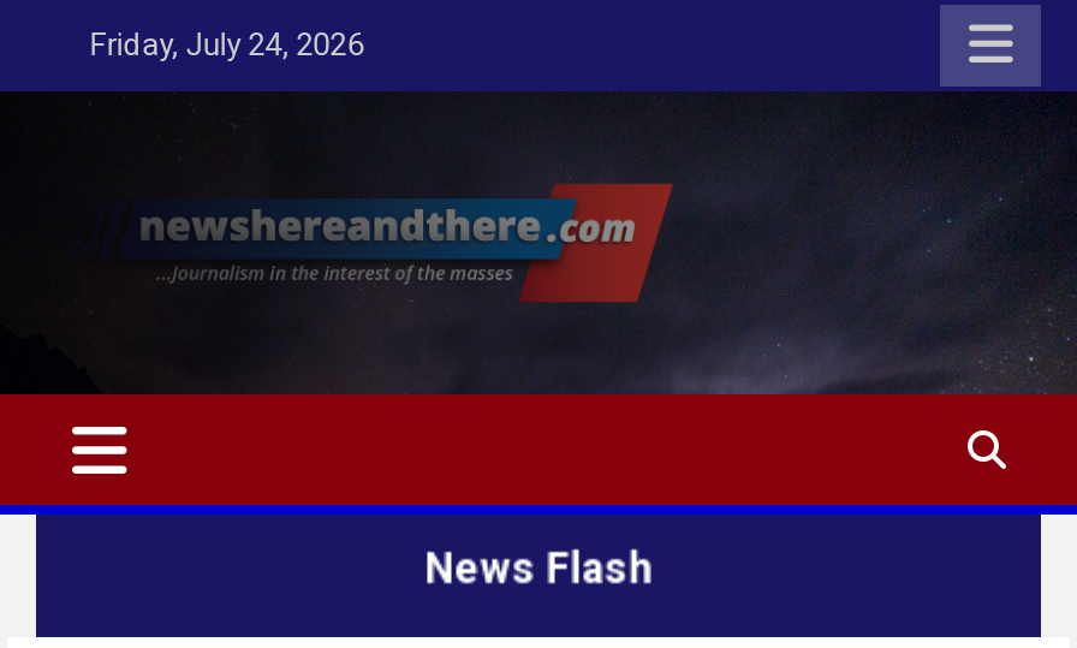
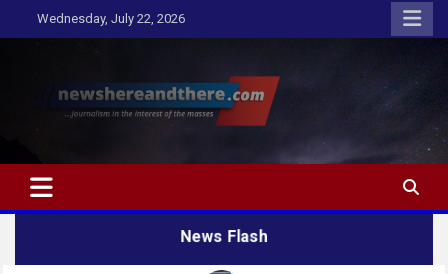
- Friday, July 24, 2026
+ Wednesday, July 22, 2026
